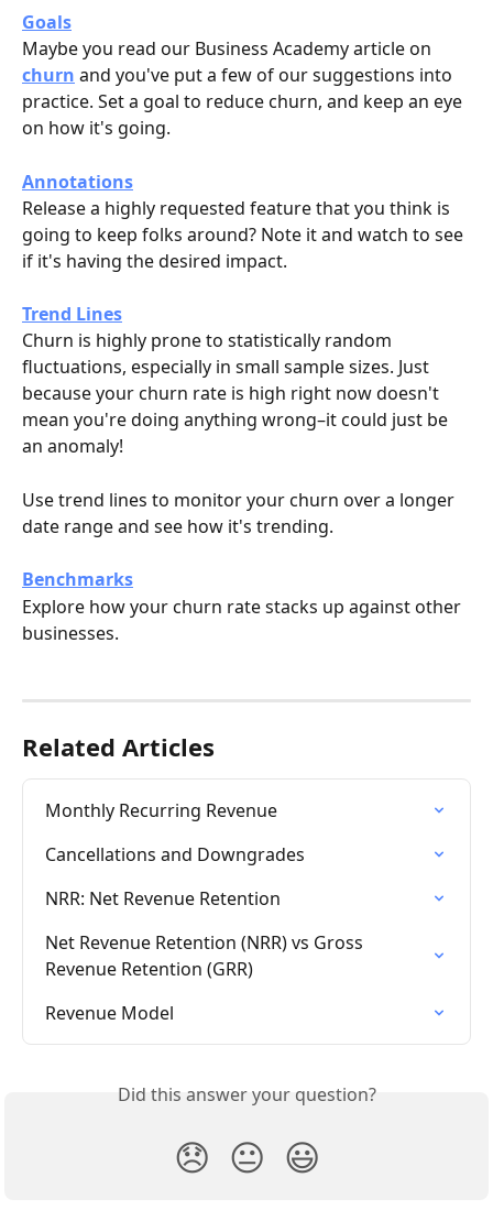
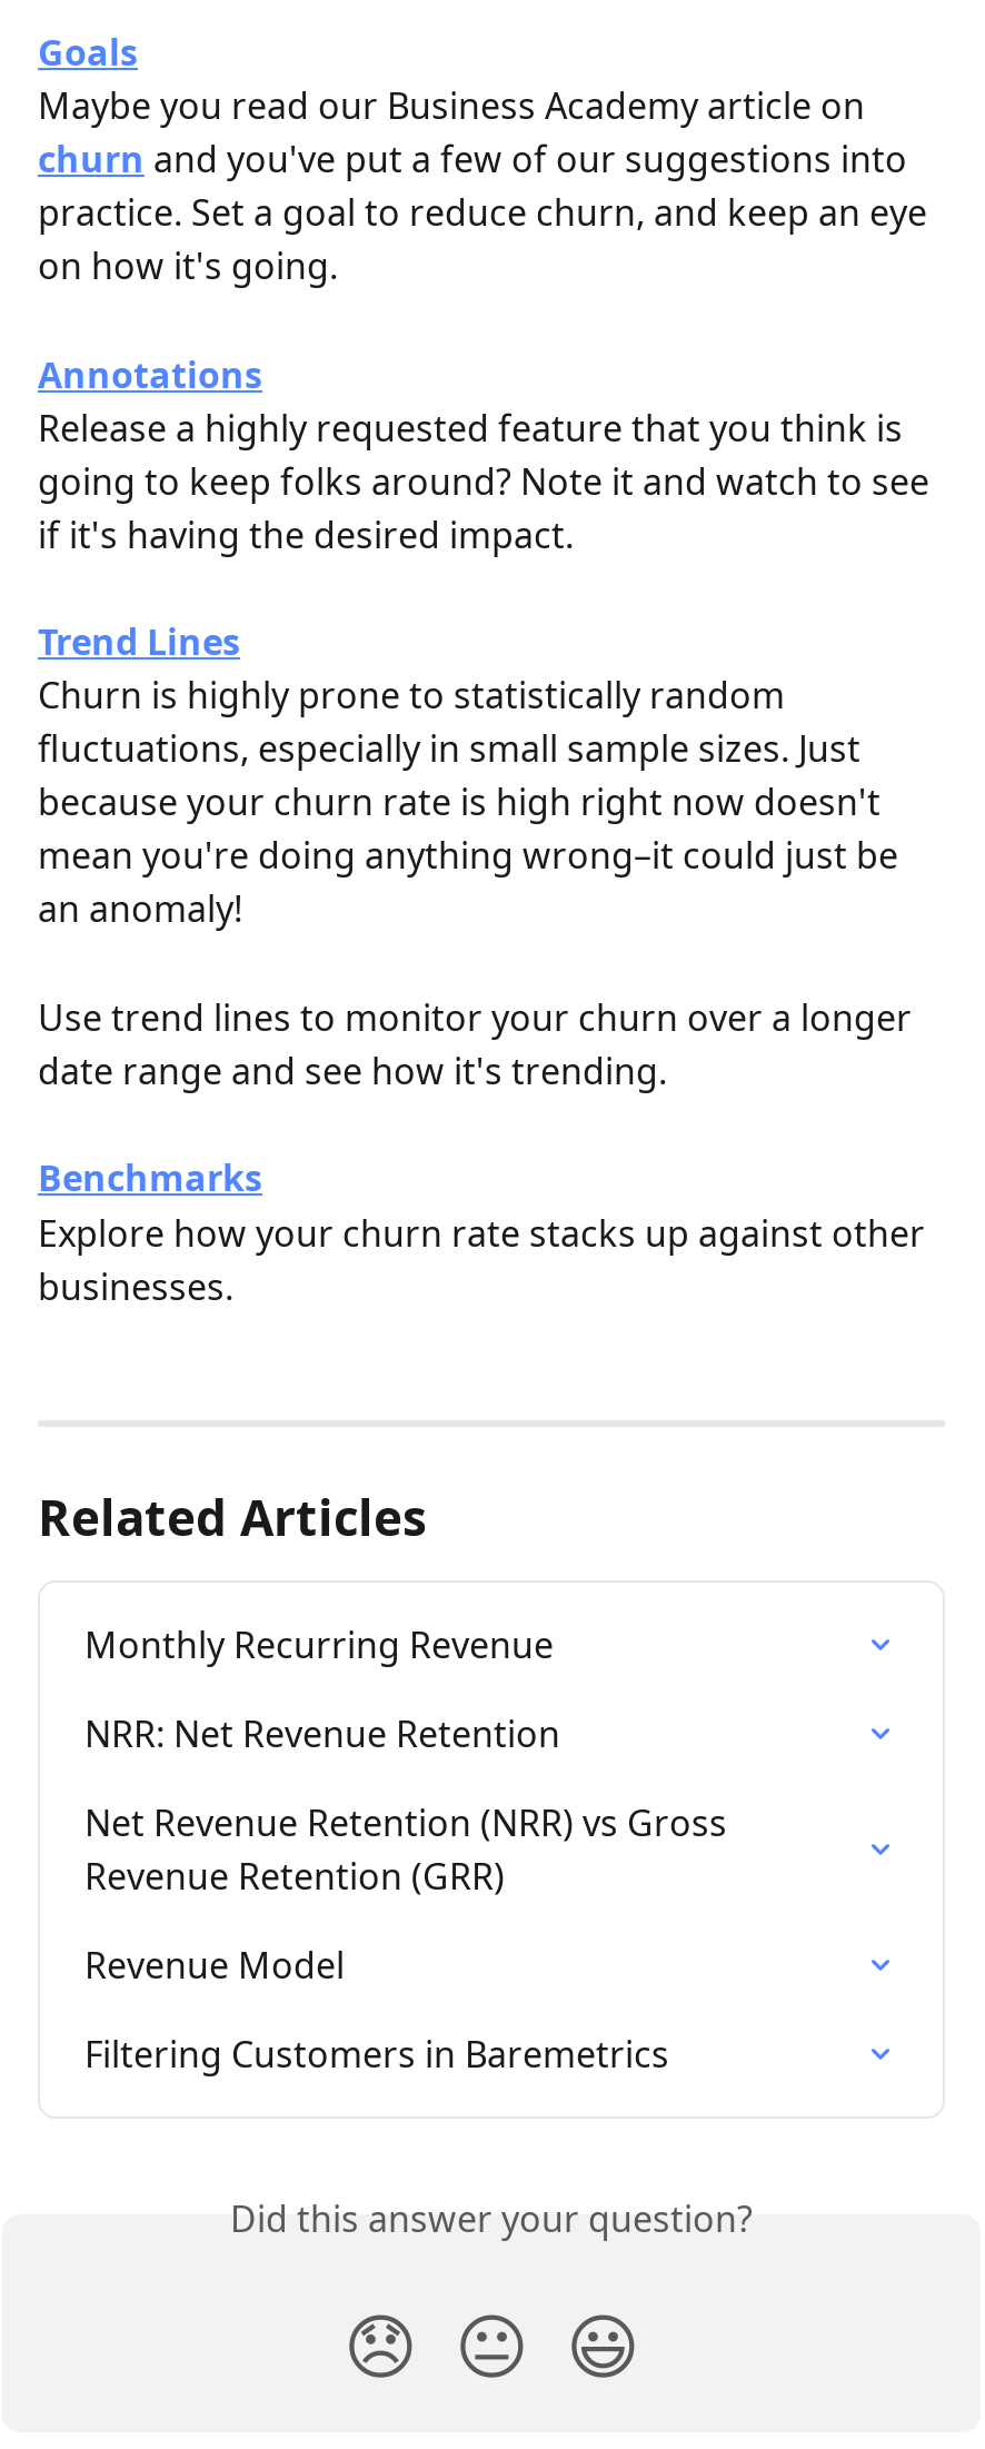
- Cancellations and Downgrades

moved up: NRR: Net Revenue Retention | Net Revenue Retention (NRR) vs Gross | Revenue Retention (GRR) | Revenue Model

+ Filtering Customers in Baremetrics
